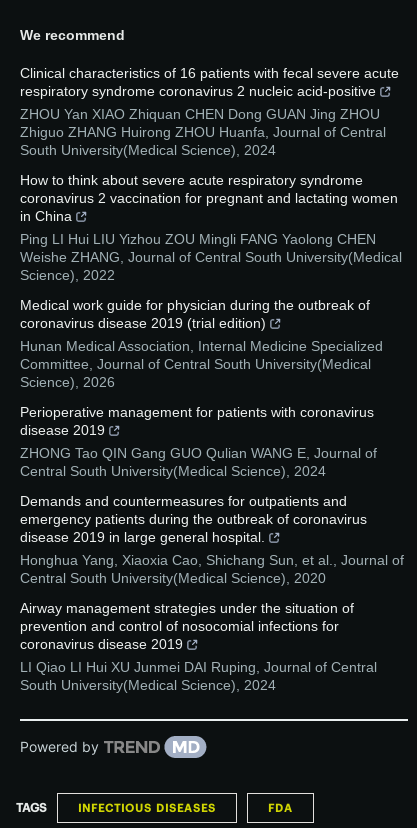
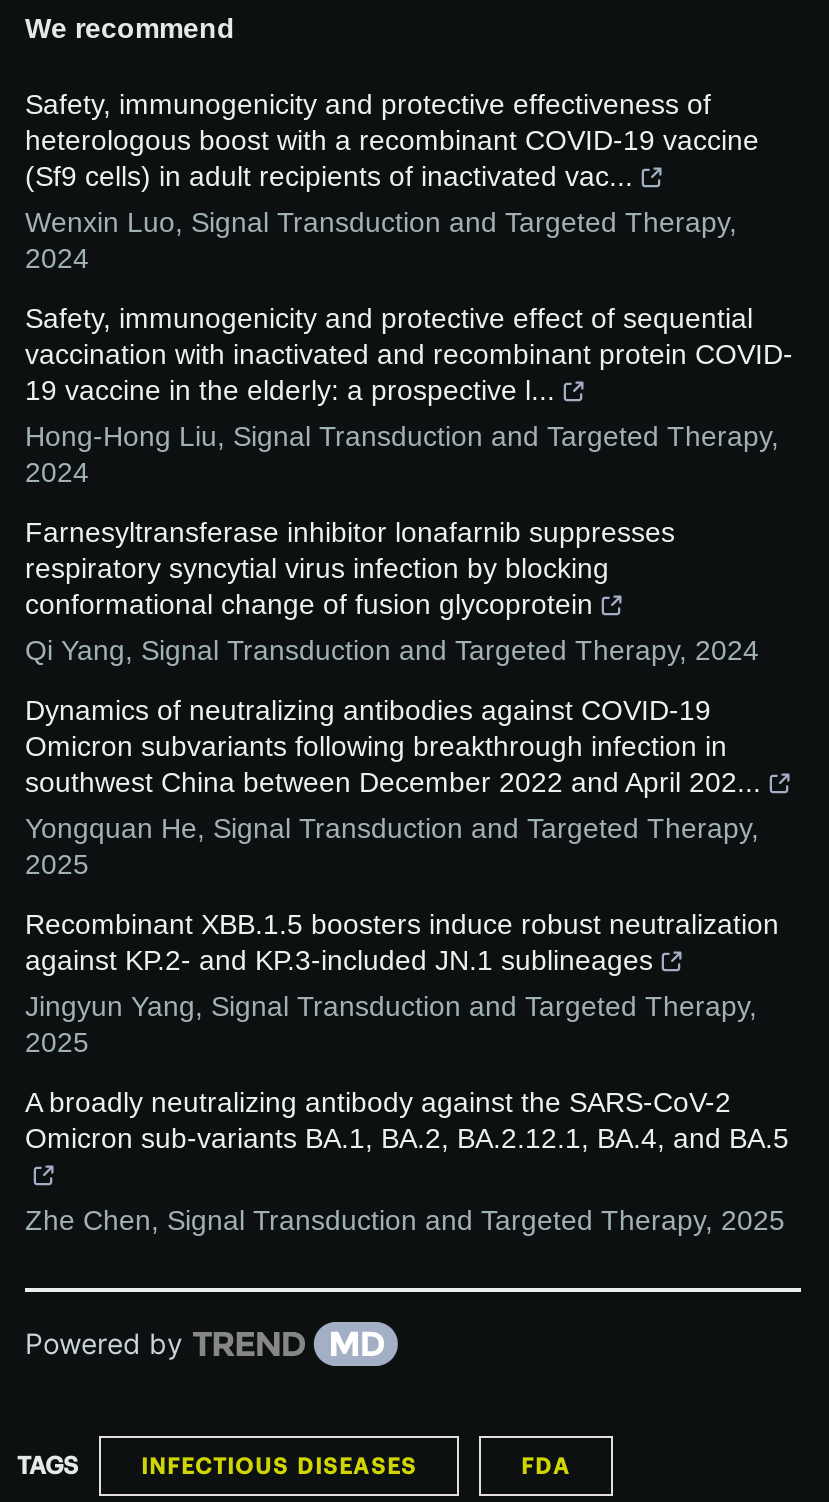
- Clinical characteristics of 16 patients with fecal severe acute
- respiratory syndrome coronavirus 2 nucleic acid-positive
- ZHOU Yan XIAO Zhiquan CHEN Dong GUAN Jing ZHOU
- Zhiguo ZHANG Huirong ZHOU Huanfa, Journal of Central
- South University(Medical Science), 2024
- How to think about severe acute respiratory syndrome
- coronavirus 2 vaccination for pregnant and lactating women
- in China
- Ping LI Hui LIU Yizhou ZOU Mingli FANG Yaolong CHEN
- Weishe ZHANG, Journal of Central South University(Medical
- Science), 2022
- Medical work guide for physician during the outbreak of
- coronavirus disease 2019 (trial edition)
- Hunan Medical Association, Internal Medicine Specialized
- Committee, Journal of Central South University(Medical
- Science), 2026
- Perioperative management for patients with coronavirus
- disease 2019
- ZHONG Tao QIN Gang GUO Qulian WANG E, Journal of
- Central South University(Medical Science), 2024
- Demands and countermeasures for outpatients and
- emergency patients during the outbreak of coronavirus
- disease 2019 in large general hospital.
- Honghua Yang, Xiaoxia Cao, Shichang Sun, et al., Journal of
- Central South University(Medical Science), 2020
- Airway management strategies under the situation of
- prevention and control of nosocomial infections for
- coronavirus disease 2019
- LI Qiao LI Hui XU Junmei DAI Ruping, Journal of Central
- South University(Medical Science), 2024
+ Safety, immunogenicity and protective effectiveness of
+ heterologous boost with a recombinant COVID-19 vaccine
+ (Sf9 cells) in adult recipients of inactivated vac...
+ Wenxin Luo, Signal Transduction and Targeted Therapy,
+ 2024
+ Safety, immunogenicity and protective effect of sequential
+ vaccination with inactivated and recombinant protein COVID-
+ 19 vaccine in the elderly: a prospective l...
+ Hong-Hong Liu, Signal Transduction and Targeted Therapy,
+ 2024
+ Farnesyltransferase inhibitor lonafarnib suppresses
+ respiratory syncytial virus infection by blocking
+ conformational change of fusion glycoprotein
+ Qi Yang, Signal Transduction and Targeted Therapy, 2024
+ Dynamics of neutralizing antibodies against COVID-19
+ Omicron subvariants following breakthrough infection in
+ southwest China between December 2022 and April 202...
+ Yongquan He, Signal Transduction and Targeted Therapy,
+ 2025
+ Recombinant XBB.1.5 boosters induce robust neutralization
+ against KP.2- and KP.3-included JN.1 sublineages
+ Jingyun Yang, Signal Transduction and Targeted Therapy,
+ 2025
+ A broadly neutralizing antibody against the SARS-CoV-2
+ Omicron sub-variants BA.1, BA.2, BA.2.12.1, BA.4, and BA.5
+ Zhe Chen, Signal Transduction and Targeted Therapy, 2025
